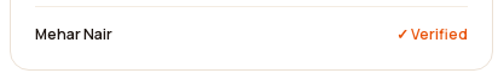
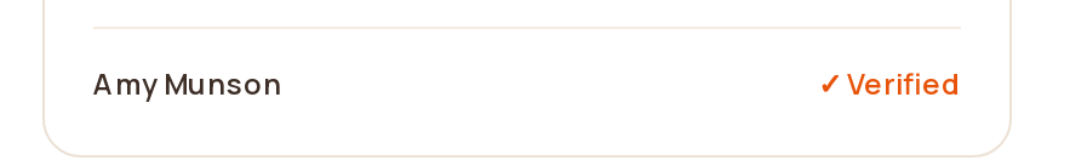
- Mehar Nair
+ Amy Munson
